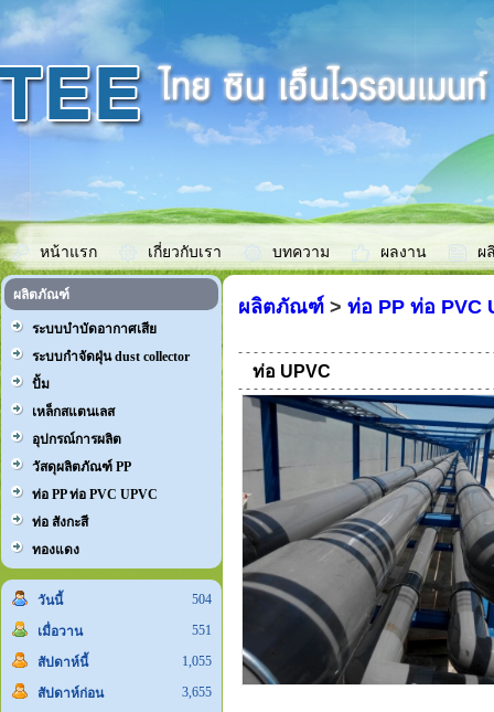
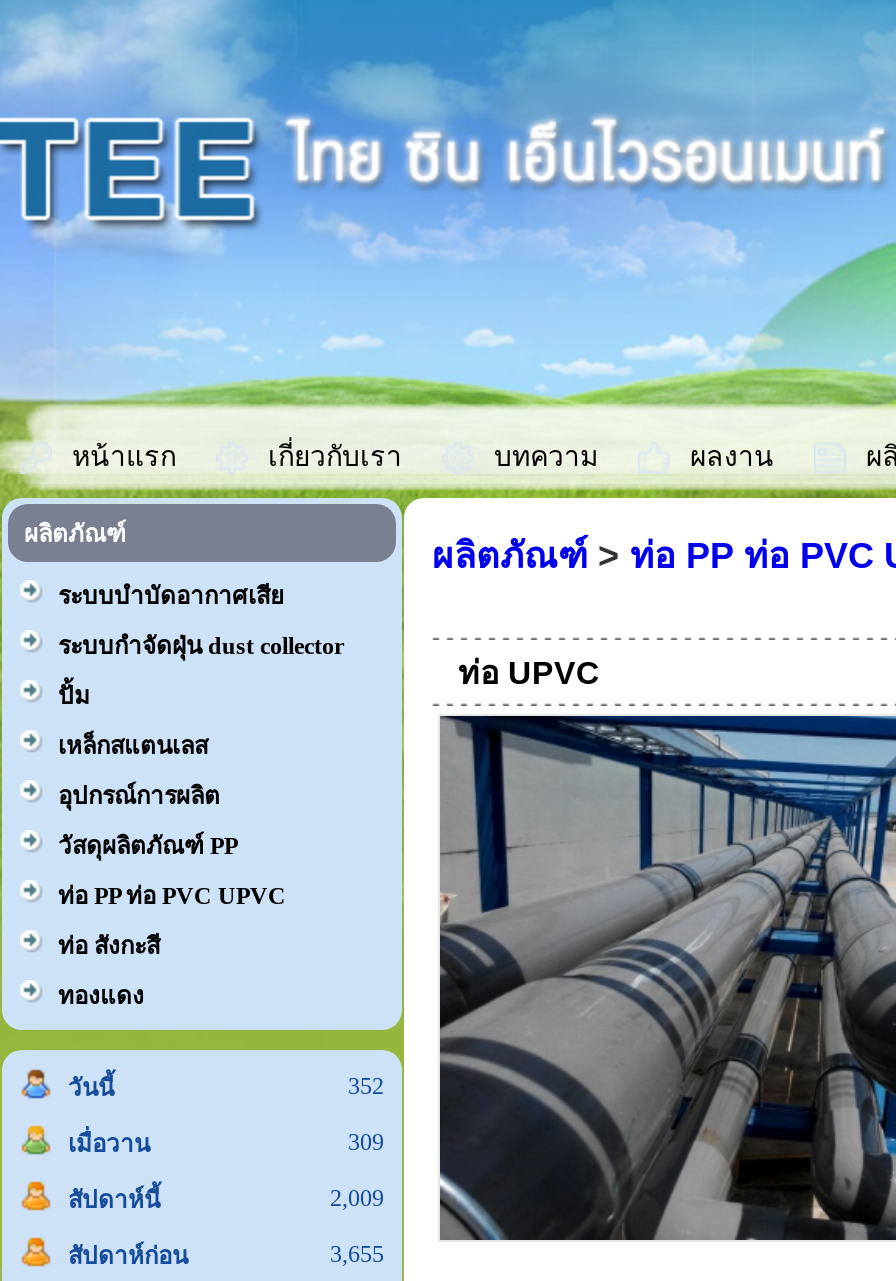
- 504
+ 352

- 551
+ 309

- 1,055
+ 2,009
